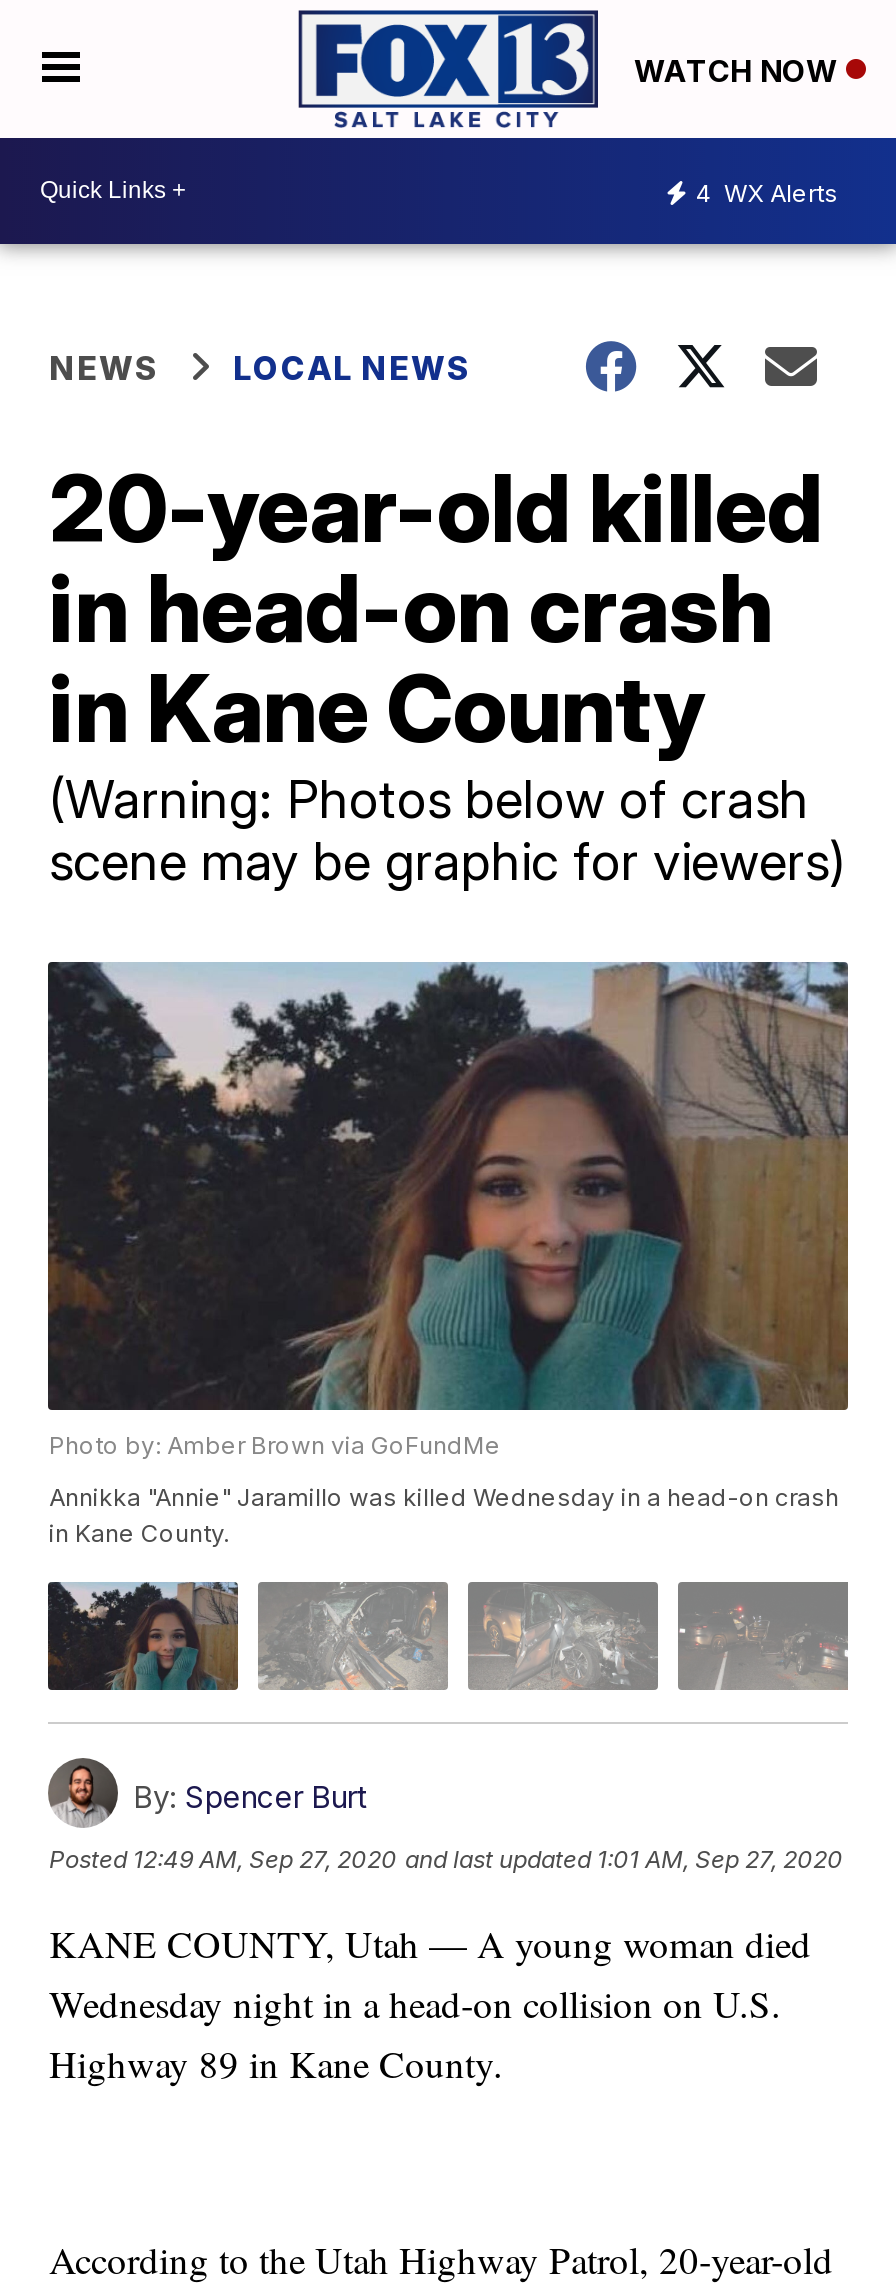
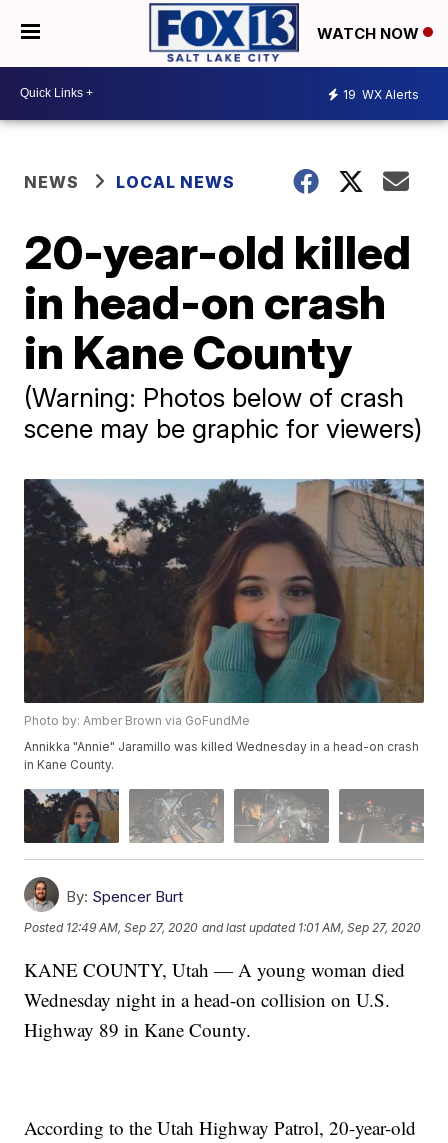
- 4 WX Alerts
+ 19 WX Alerts
